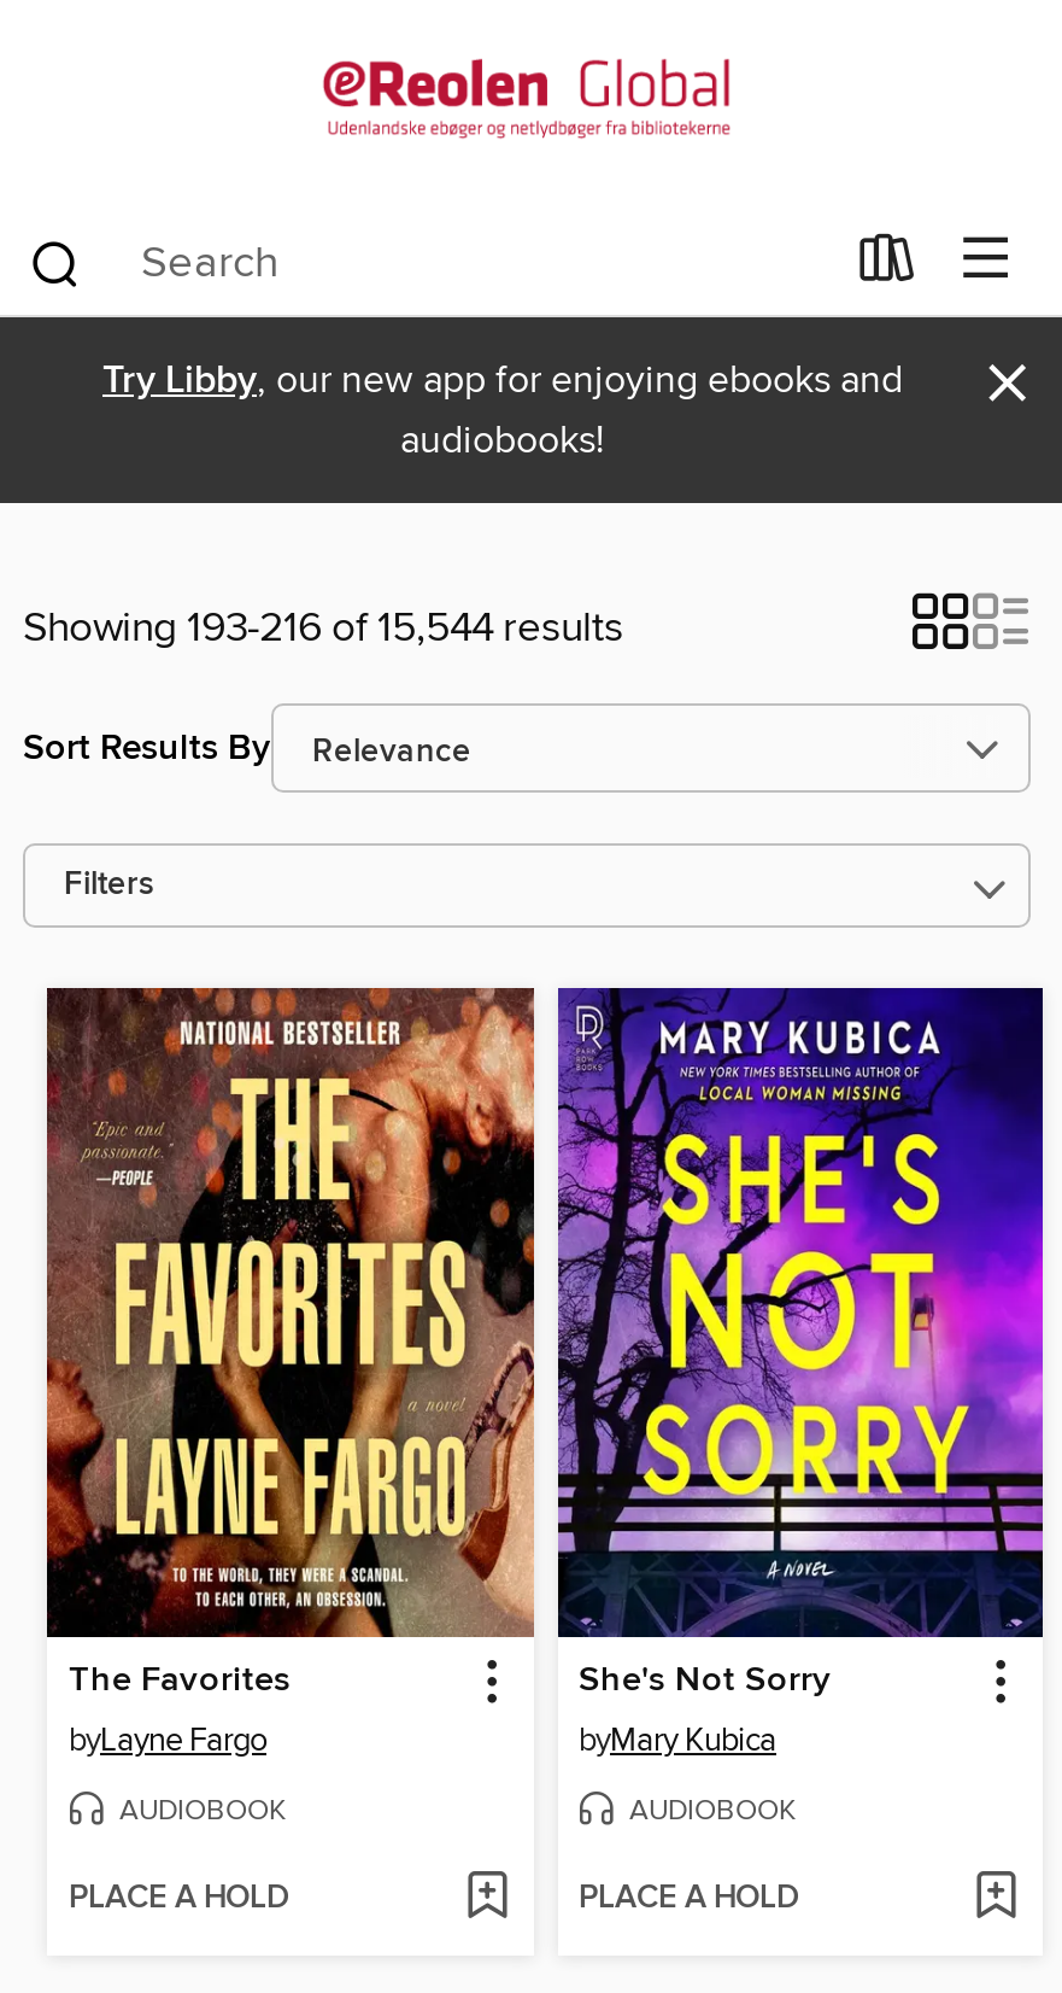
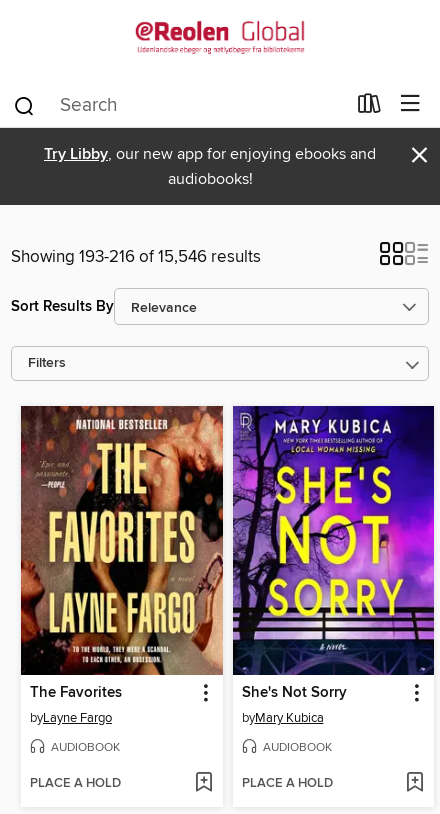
- Showing 193-216 of 15,544 results
+ Showing 193-216 of 15,546 results
